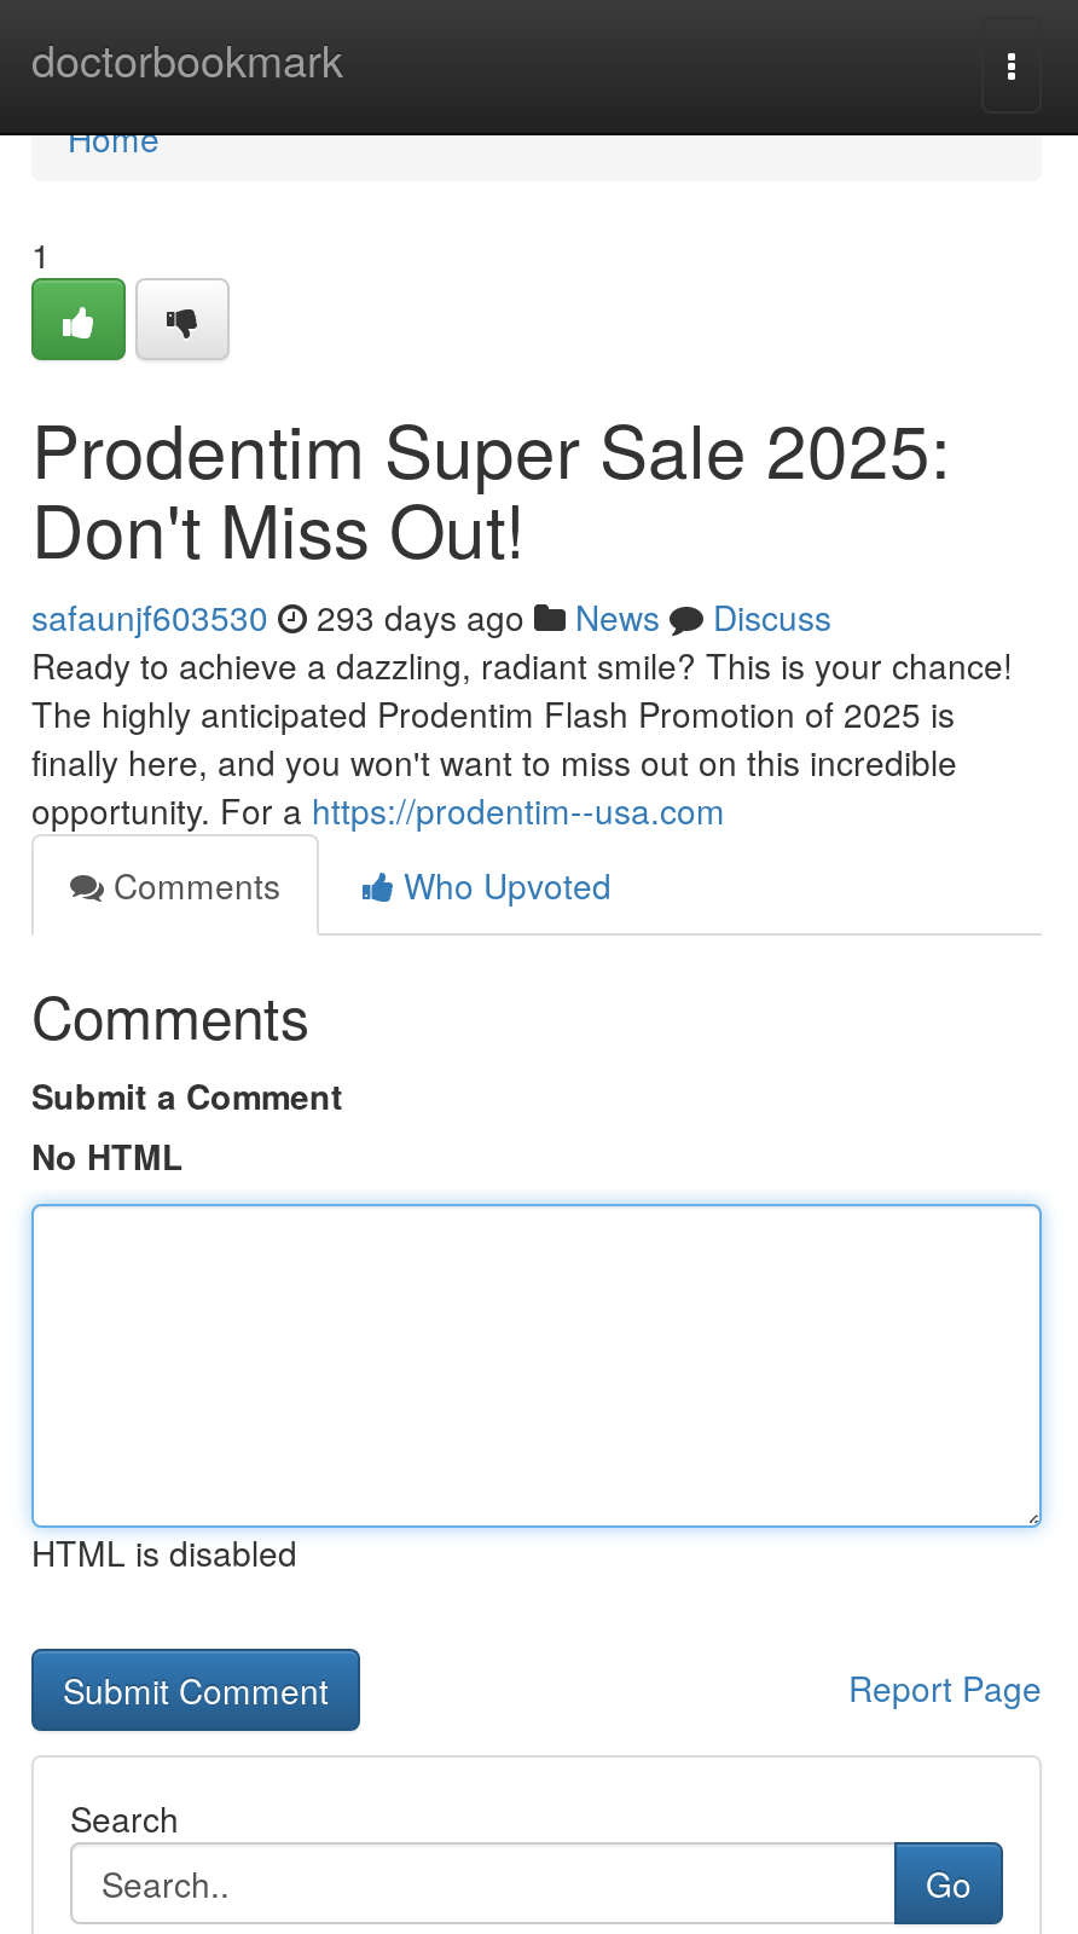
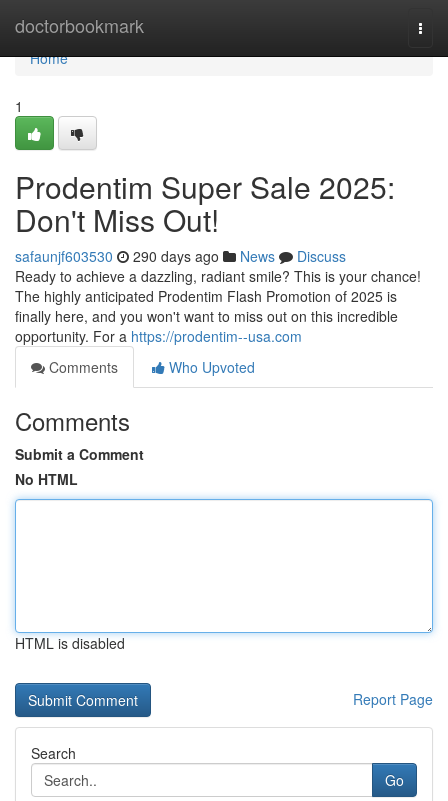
- safaunjf603530 293 days ago News Discuss
+ safaunjf603530 290 days ago News Discuss
